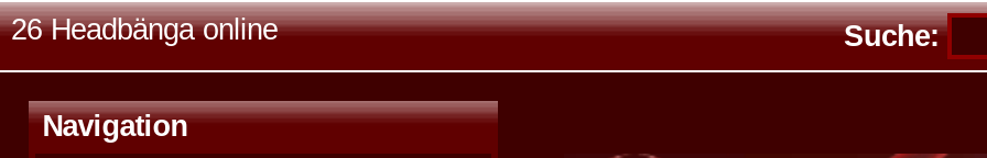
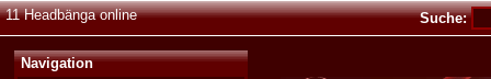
- 26 Headbänga online
+ 11 Headbänga online
